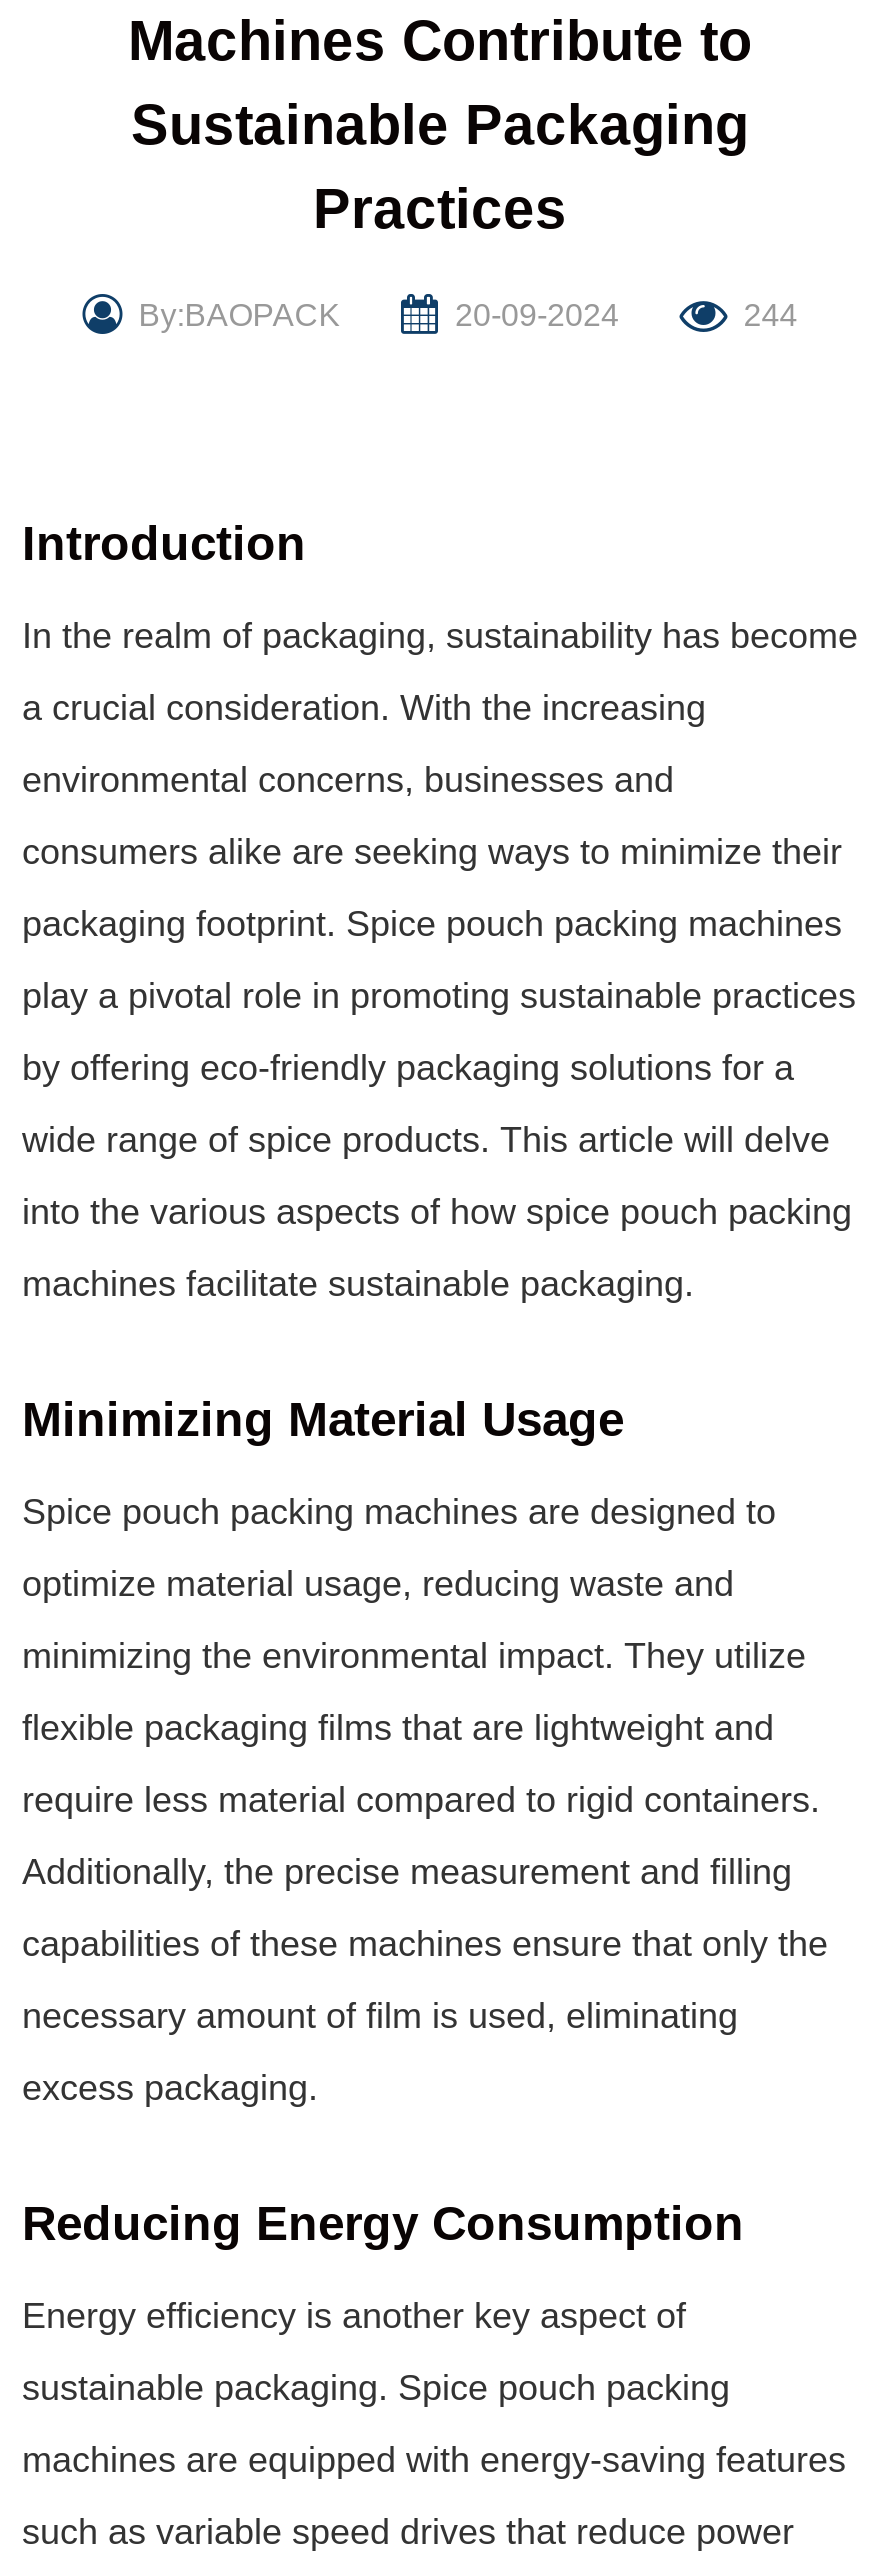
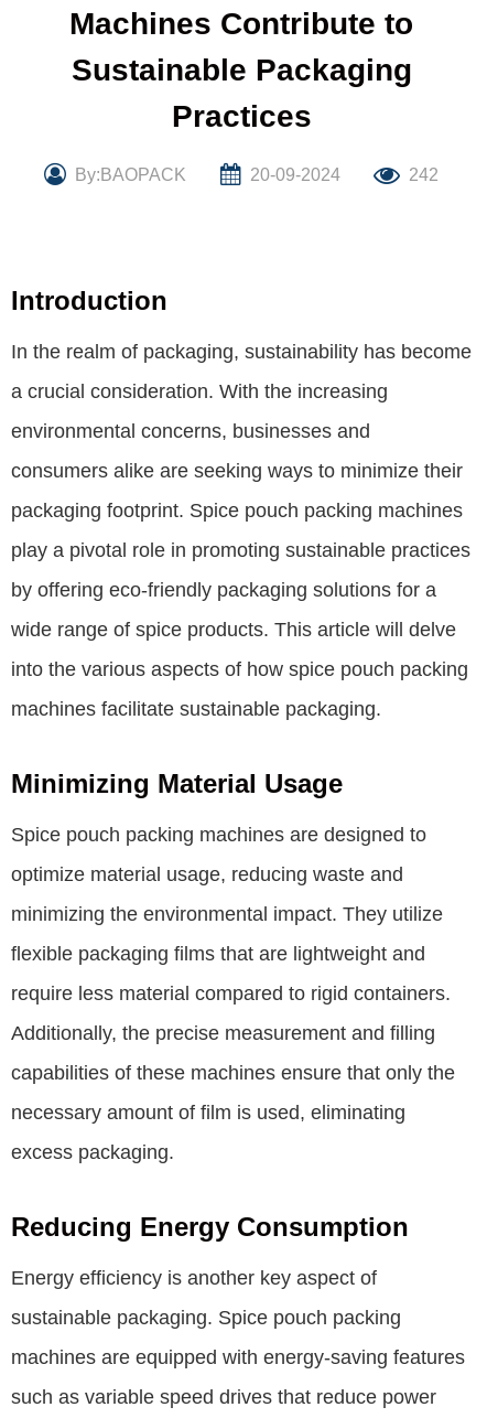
- 244
+ 242
